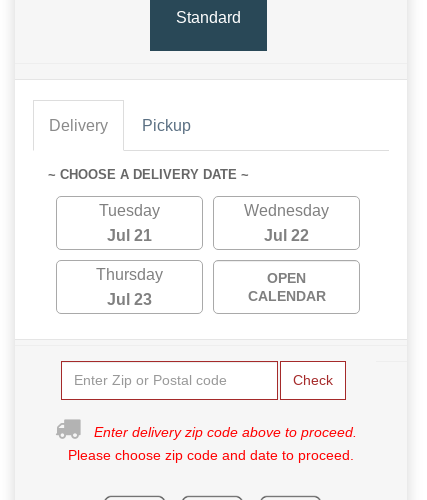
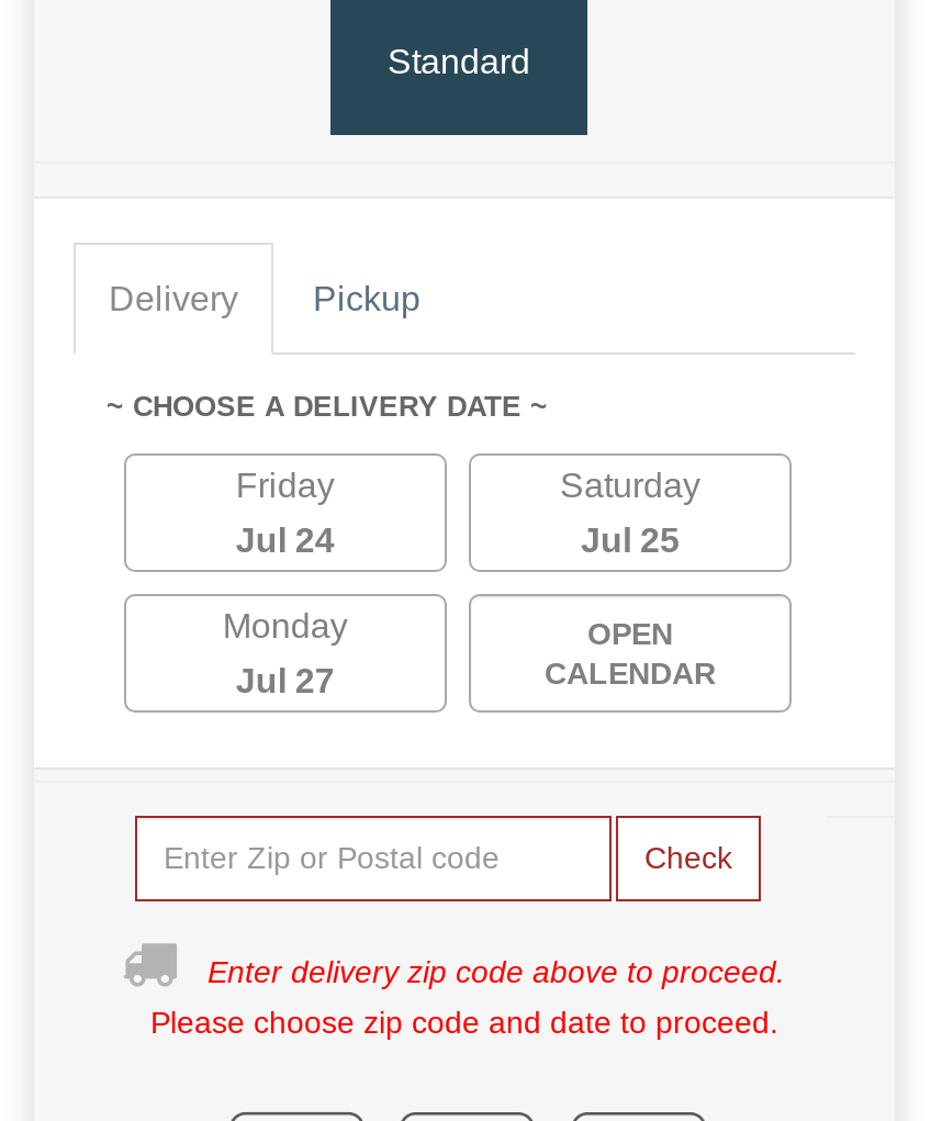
- Tuesday
+ Friday

- Wednesday
+ Saturday

- Jul 21
+ Jul 24

- Jul 22
+ Jul 25

- Thursday
+ Monday

- Jul 23
+ Jul 27
